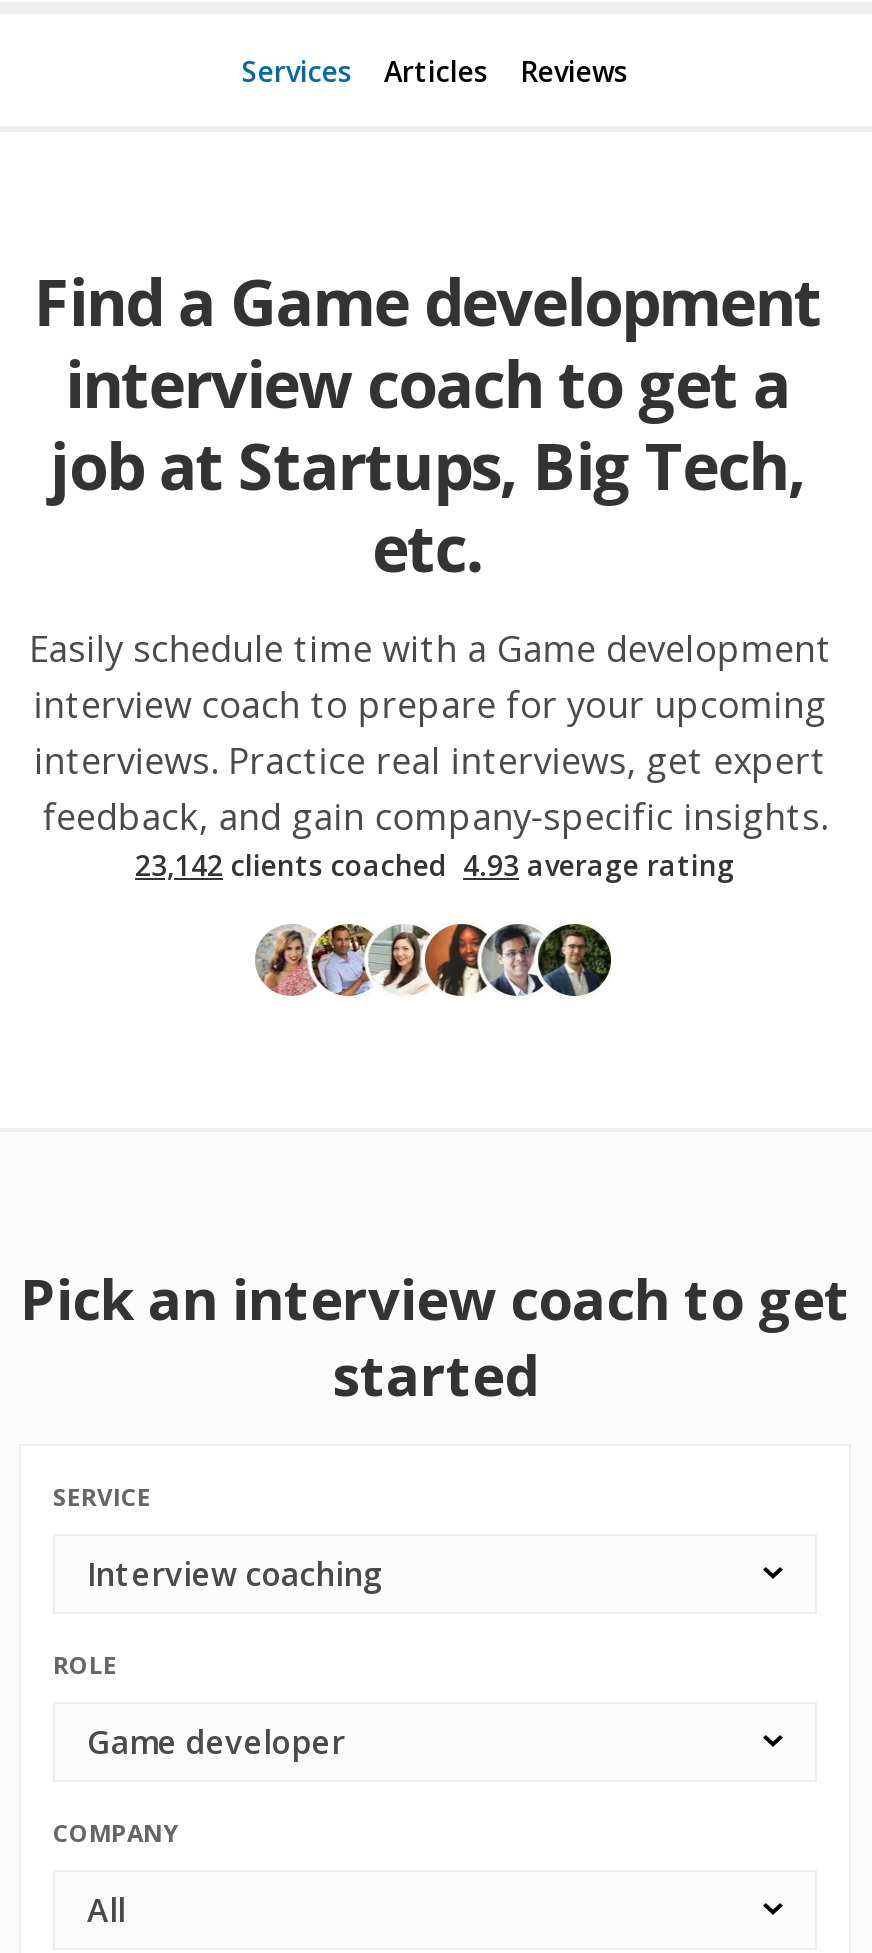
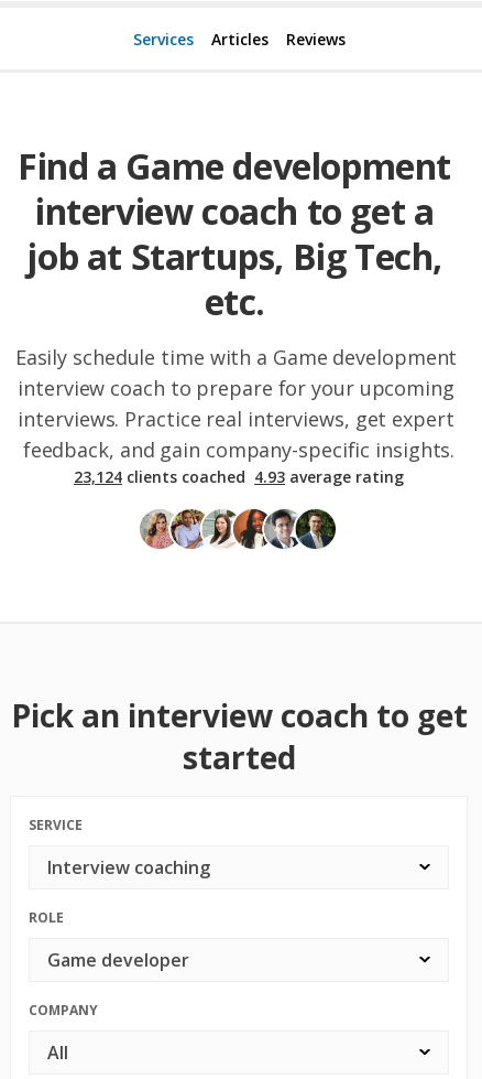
- 23,142 clients coached · 4.93 average rating
+ 23,124 clients coached · 4.93 average rating
